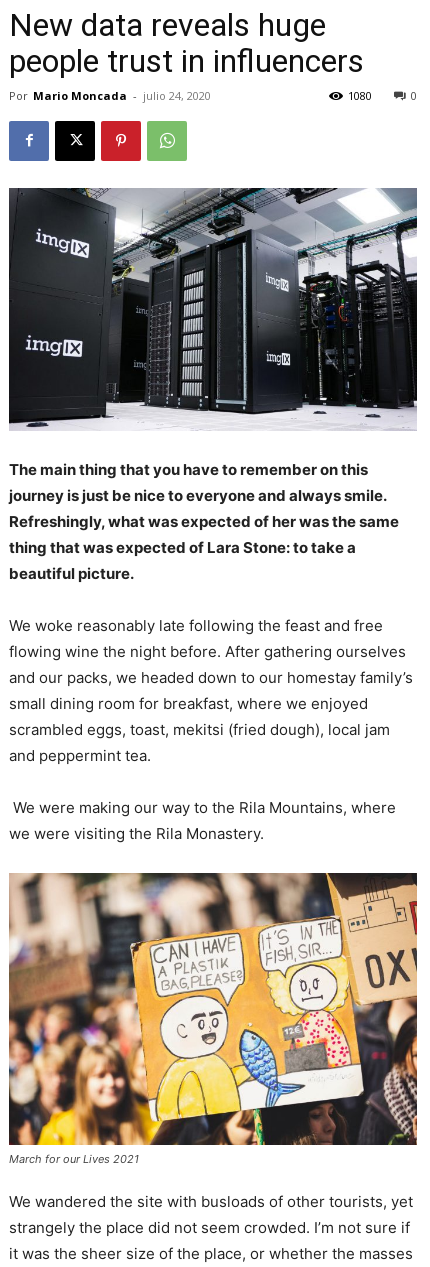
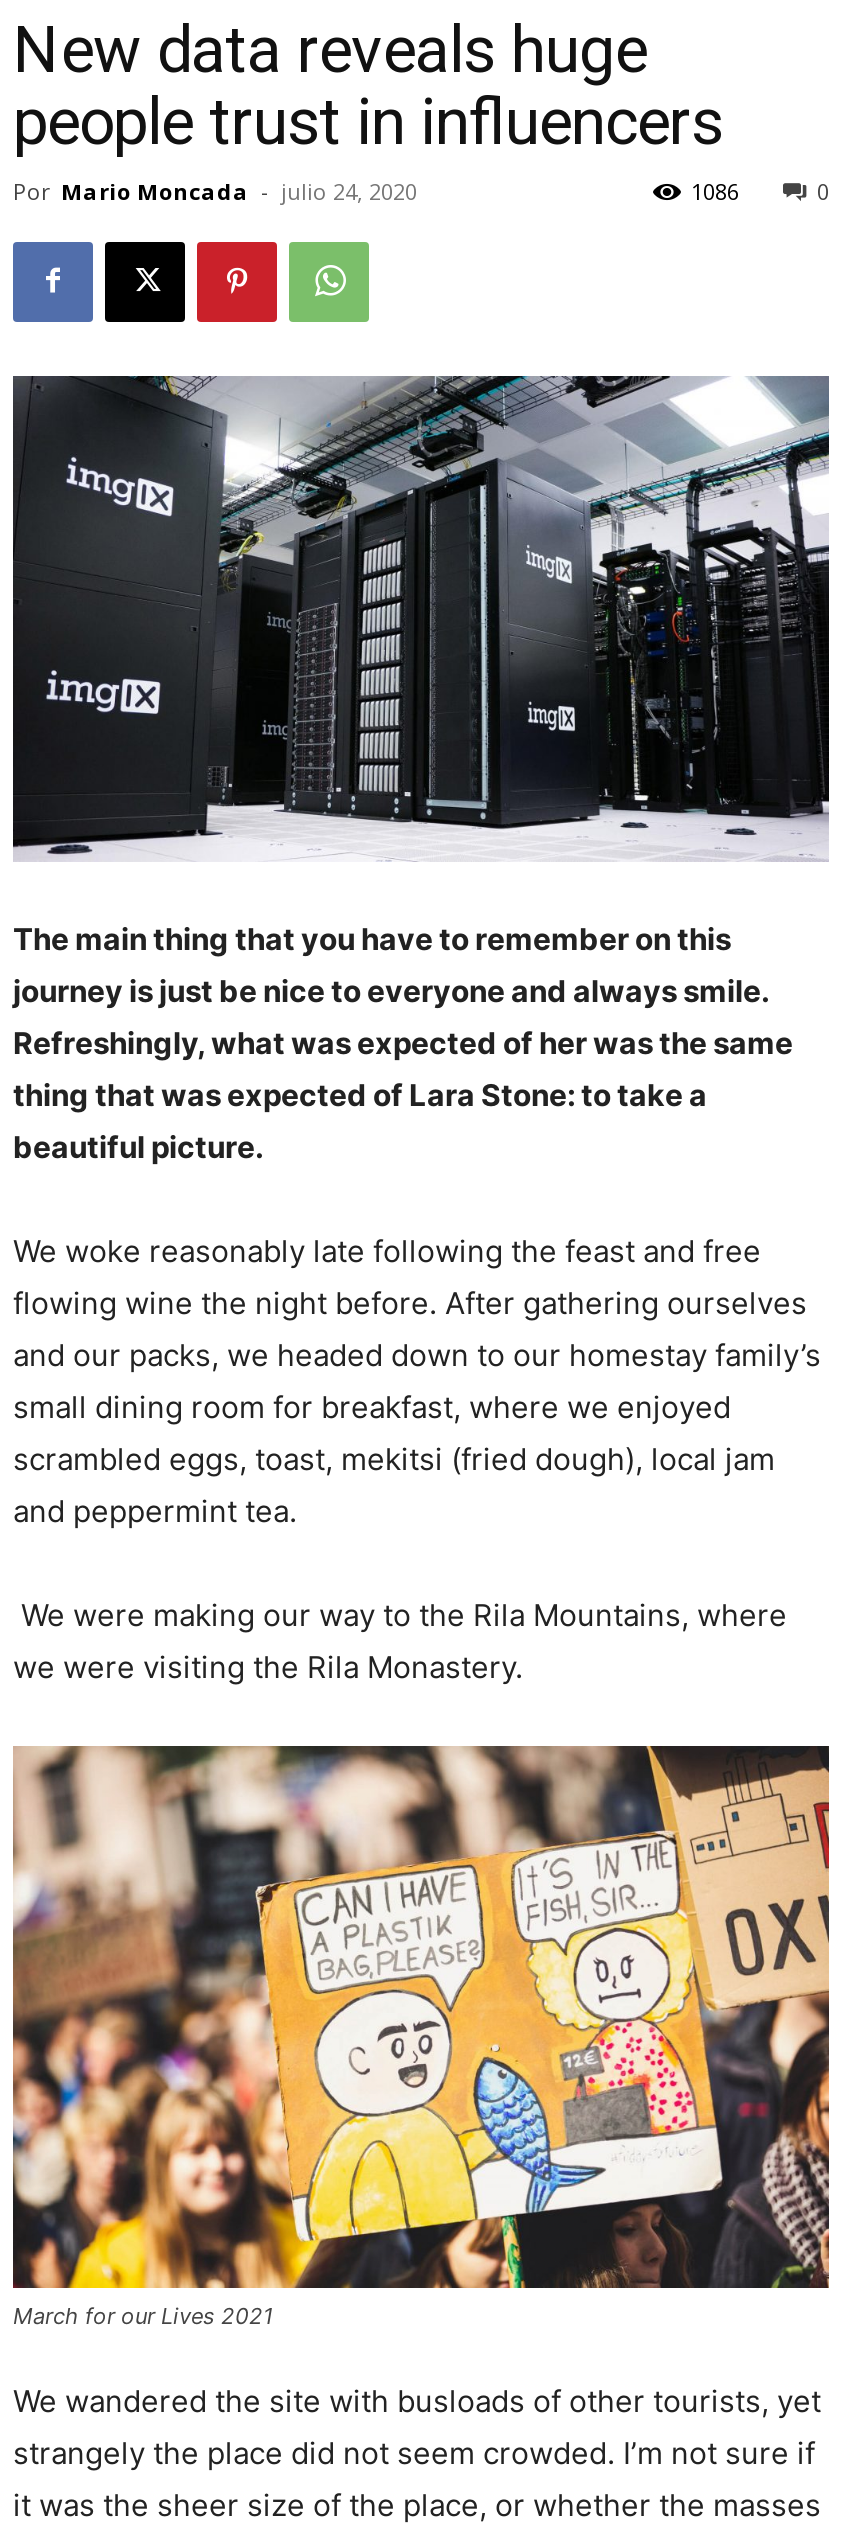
- 1080
+ 1086
